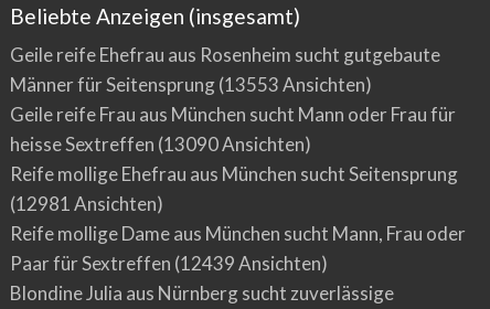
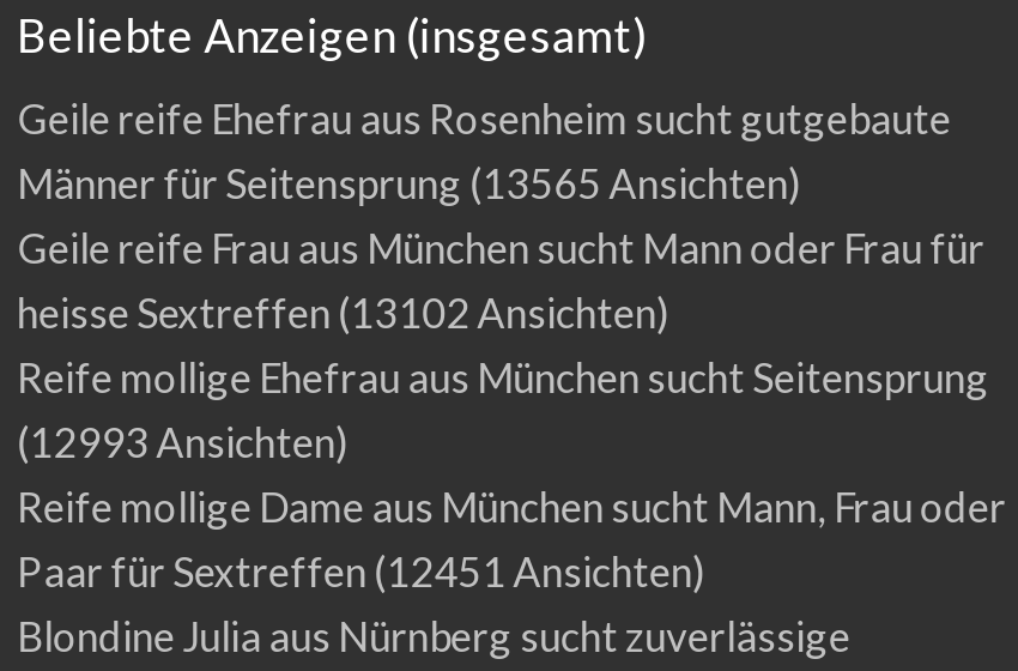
- Männer für Seitensprung (13553 Ansichten)
+ Männer für Seitensprung (13565 Ansichten)

- heisse Sextreffen (13090 Ansichten)
+ heisse Sextreffen (13102 Ansichten)

- (12981 Ansichten)
+ (12993 Ansichten)

- Paar für Sextreffen (12439 Ansichten)
+ Paar für Sextreffen (12451 Ansichten)
